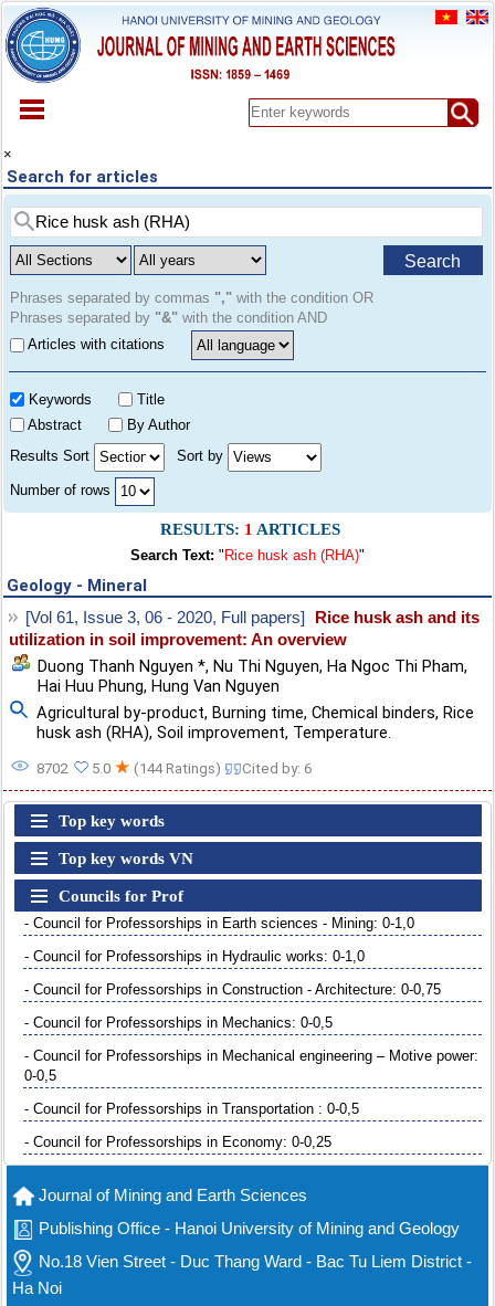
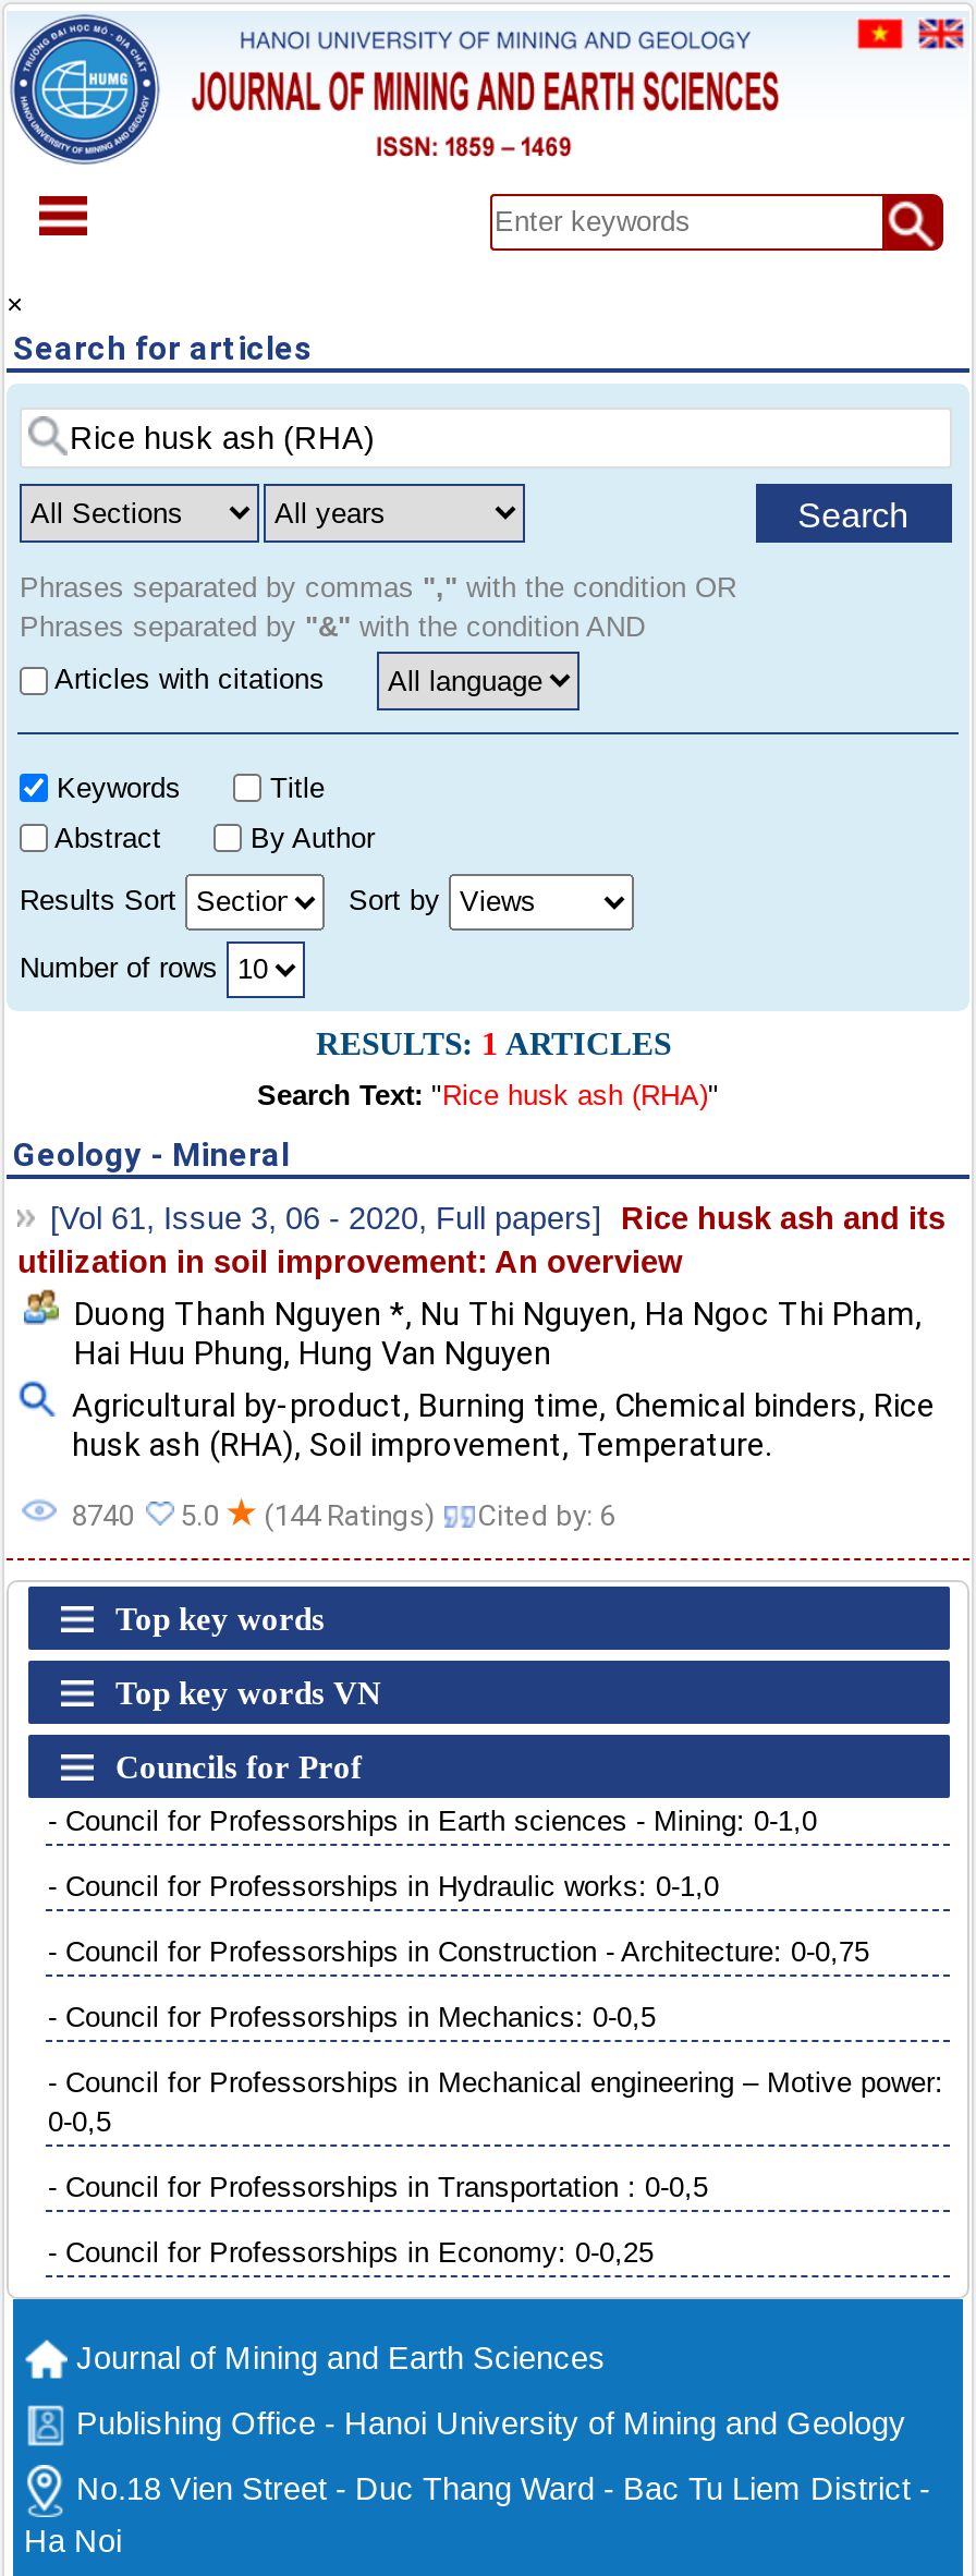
- 8702
+ 8740
